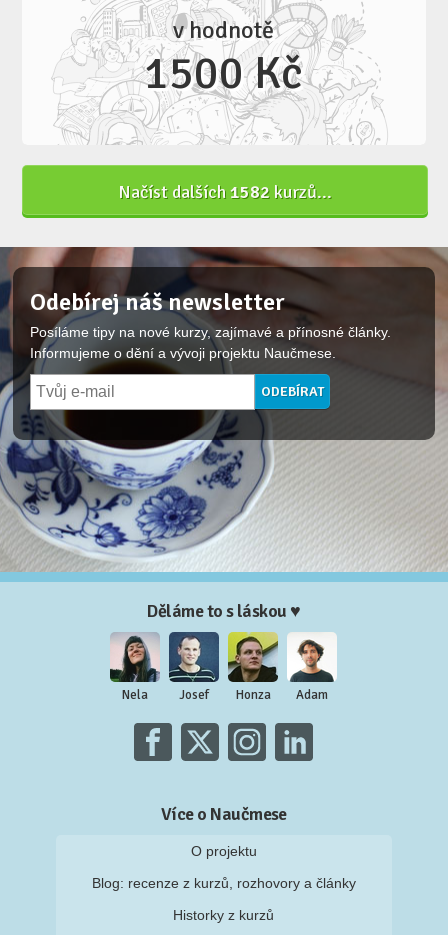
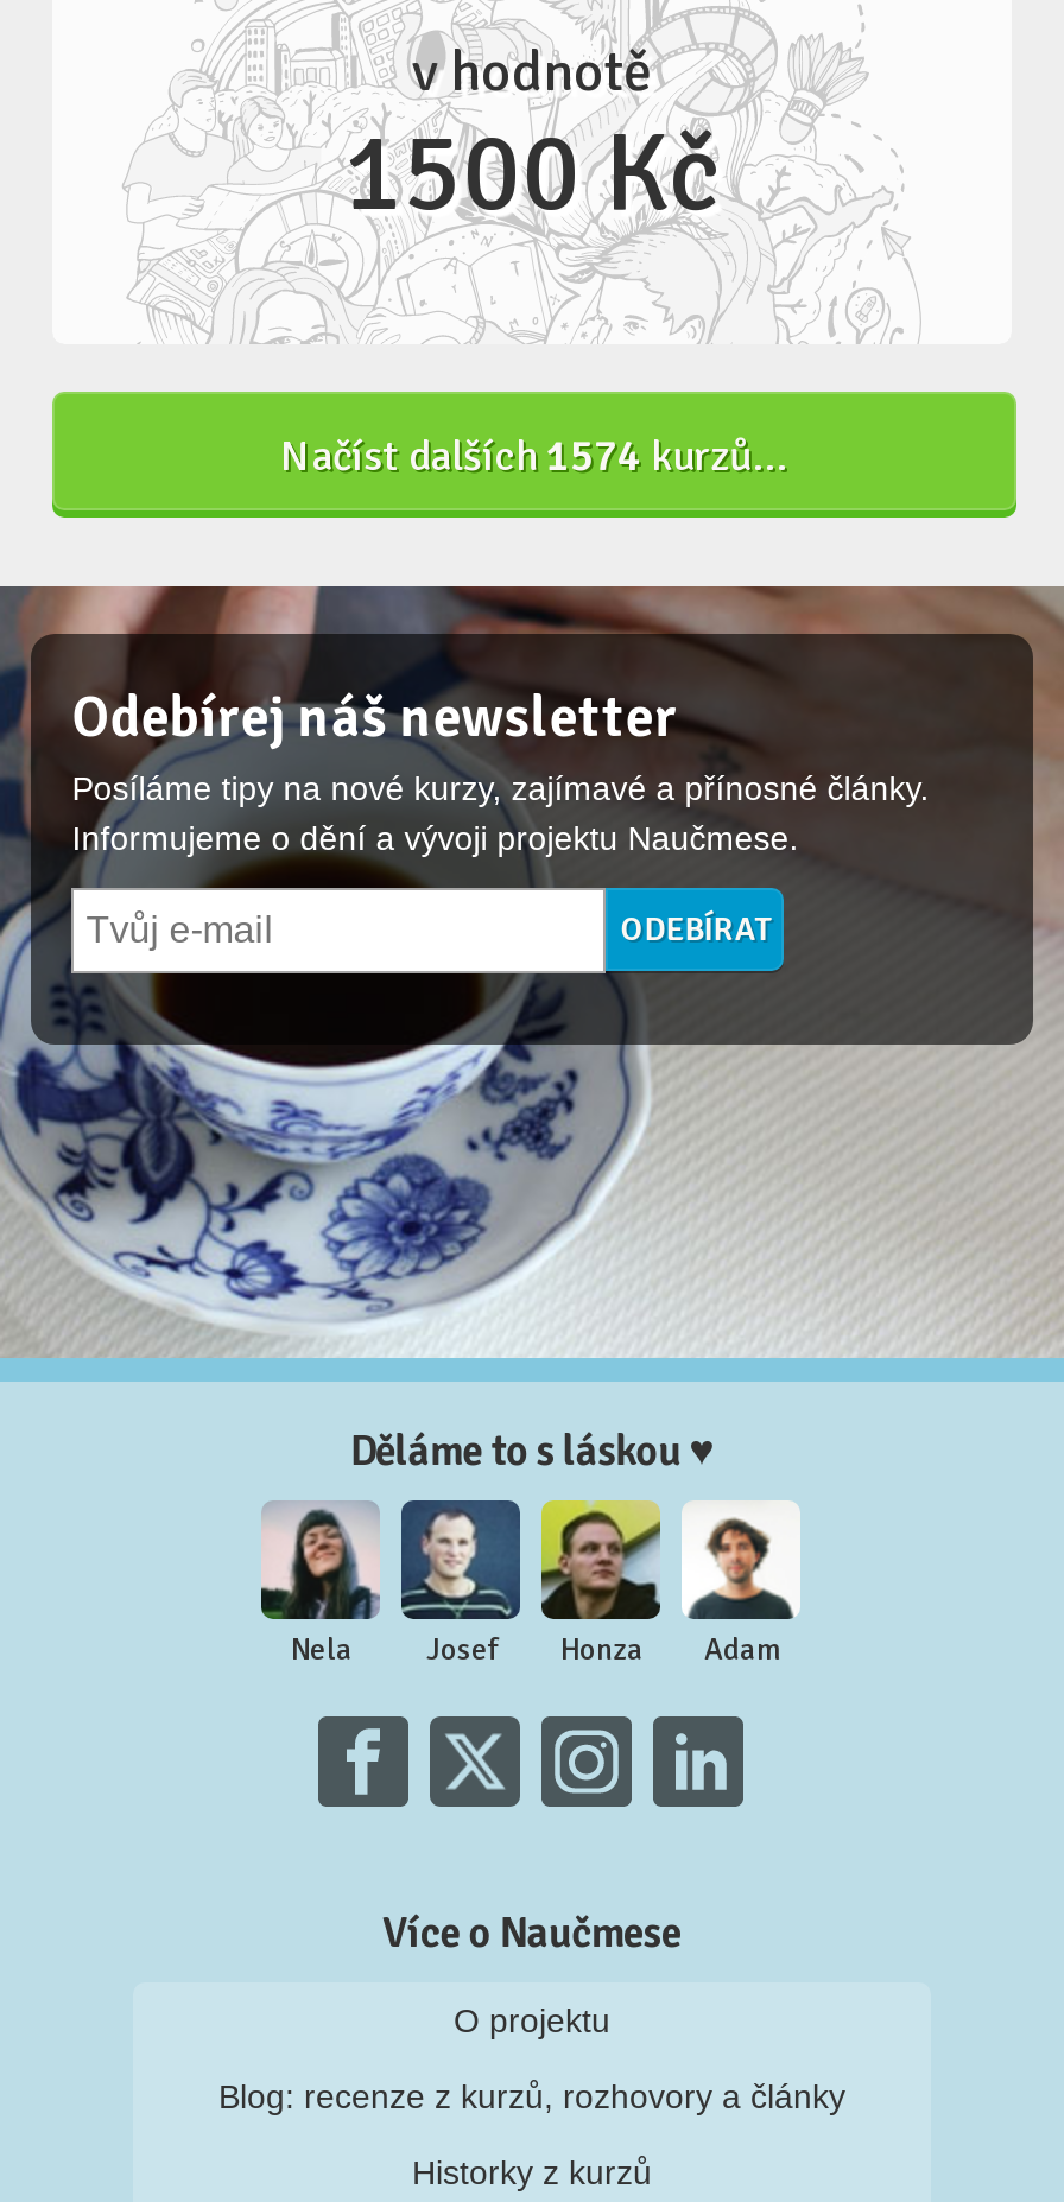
- Načíst dalších 1582 kurzů...
+ Načíst dalších 1574 kurzů...
